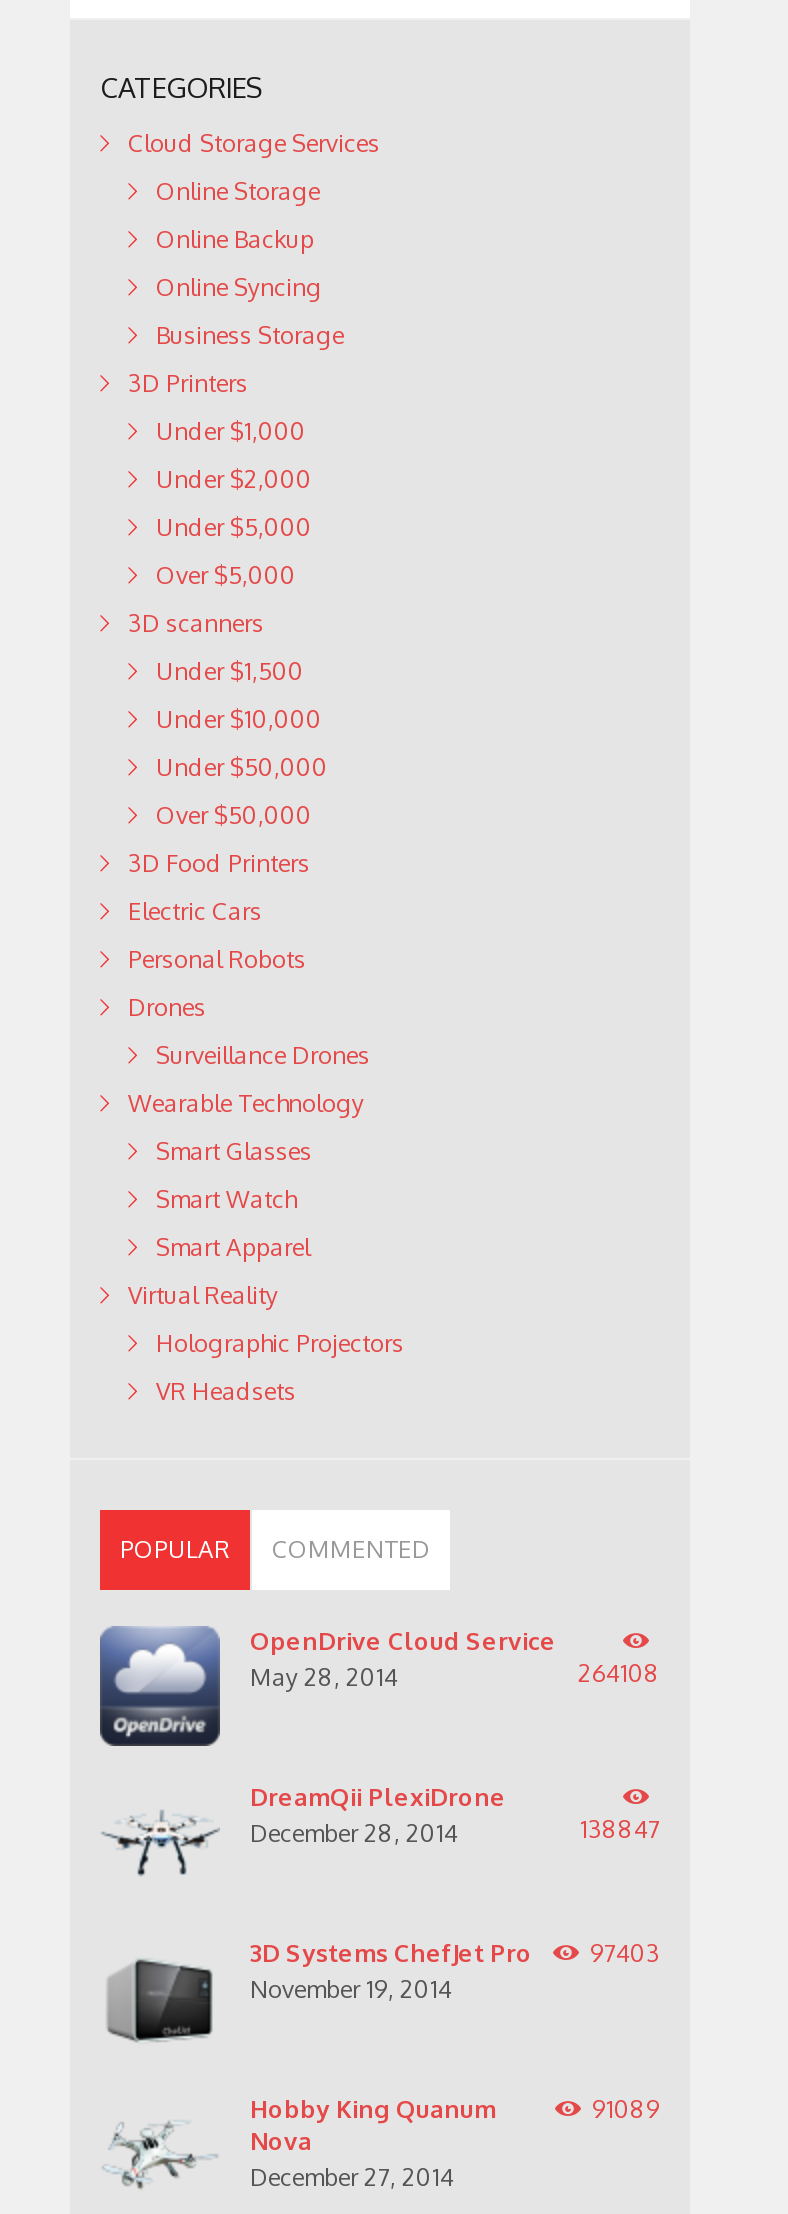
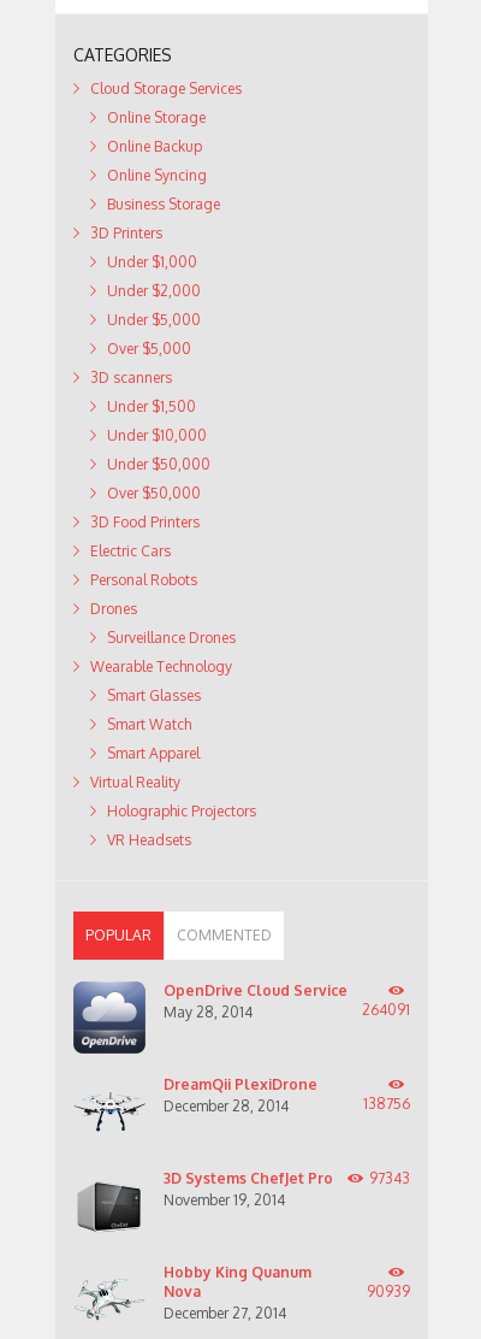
- 264108
+ 264091

- 138847
+ 138756

- 3D Systems ChefJet Pro 97403
+ 3D Systems ChefJet Pro 97343

- 91089
+ 90939
